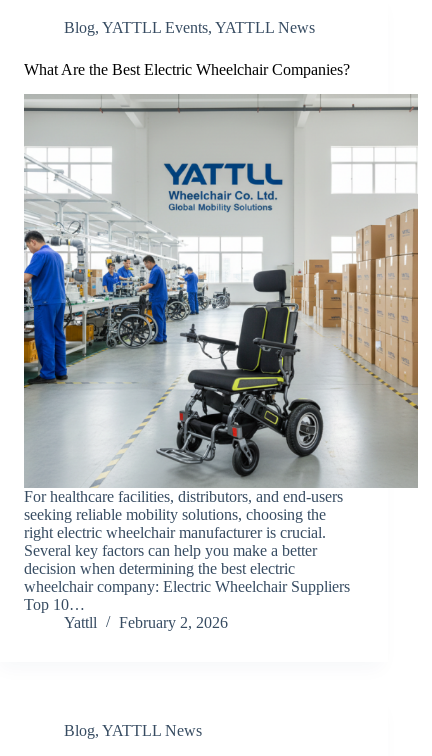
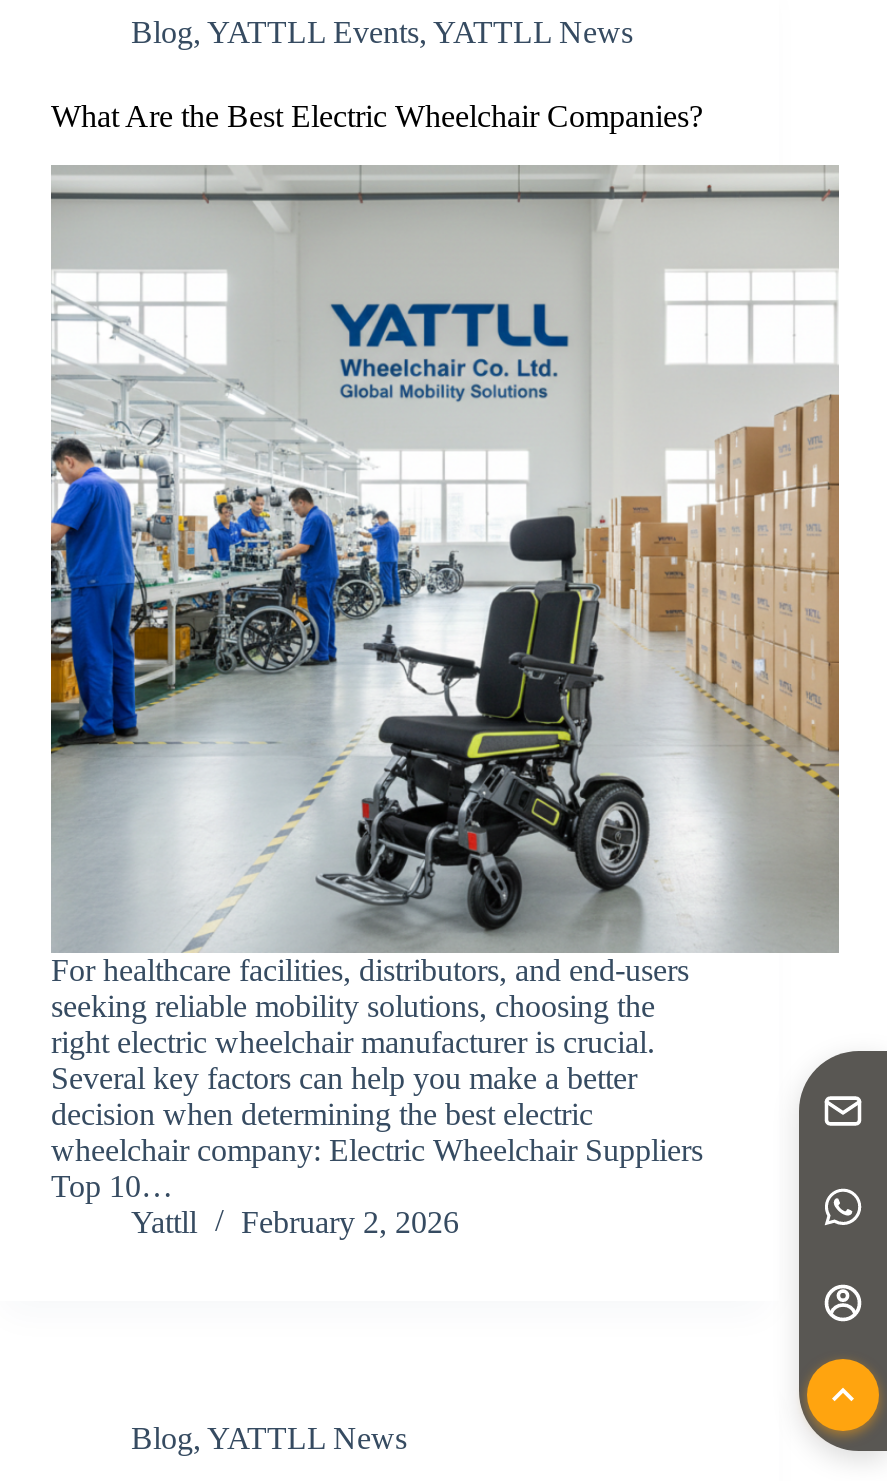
+ [image]
